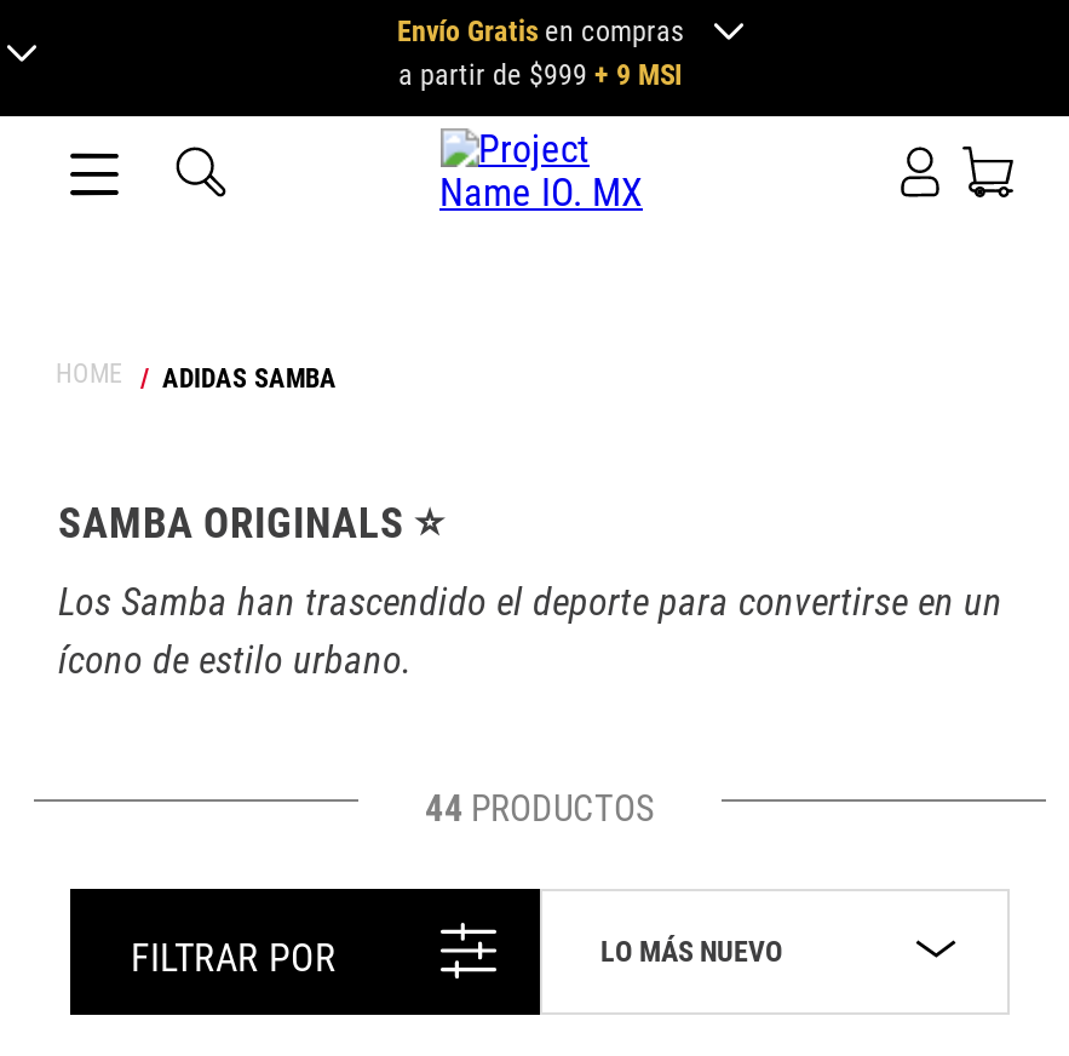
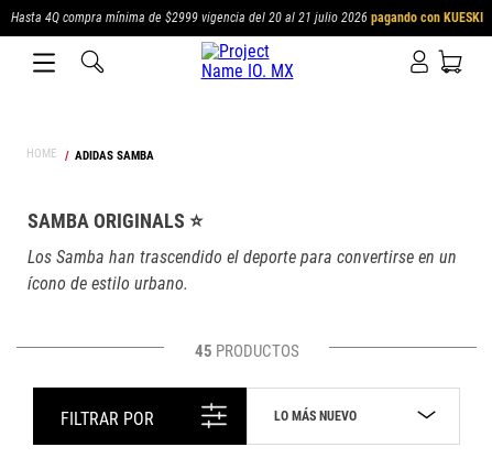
- Envío Gratis en compras
- a partir de $999 + 9 MSI
+ Hasta 4Q compra mínima de $2999 vigencia del 20 al 21 julio 2026 pagando con KUESKI

- 44 PRODUCTOS
+ 45 PRODUCTOS
